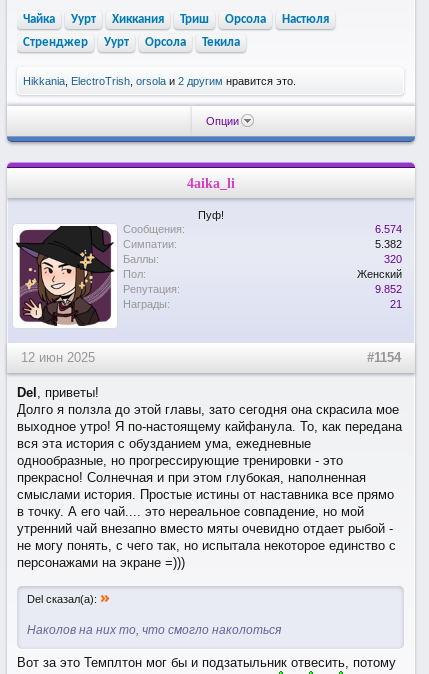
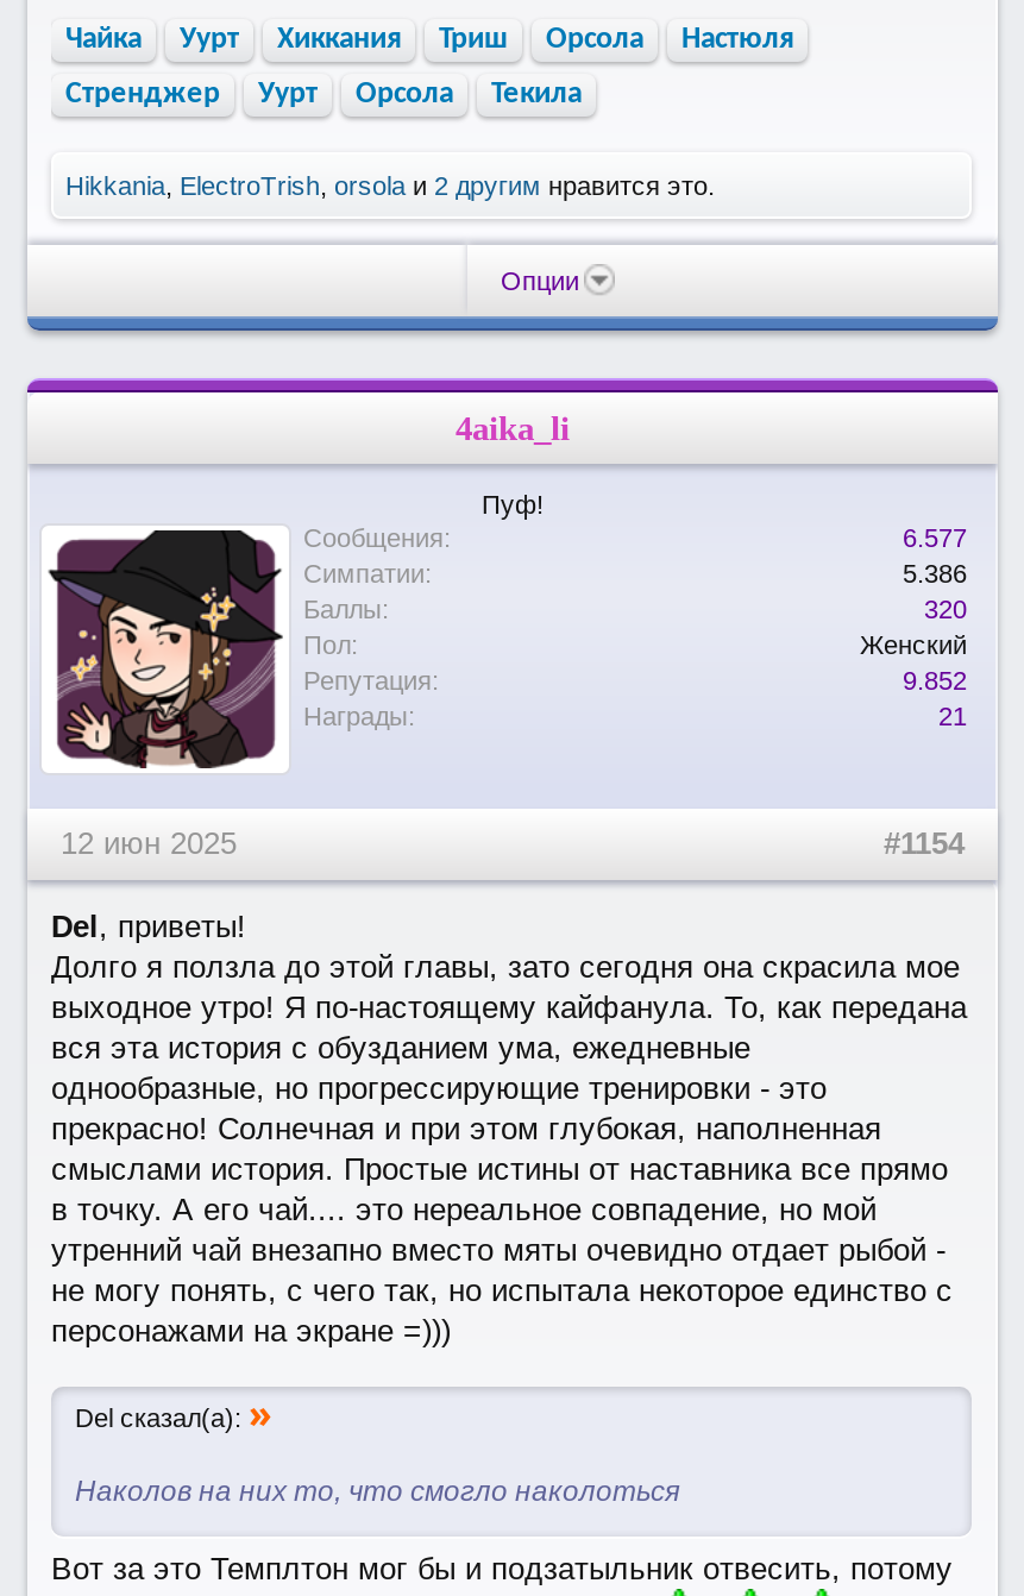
- 6.574
+ 6.577

- 5.382
+ 5.386
